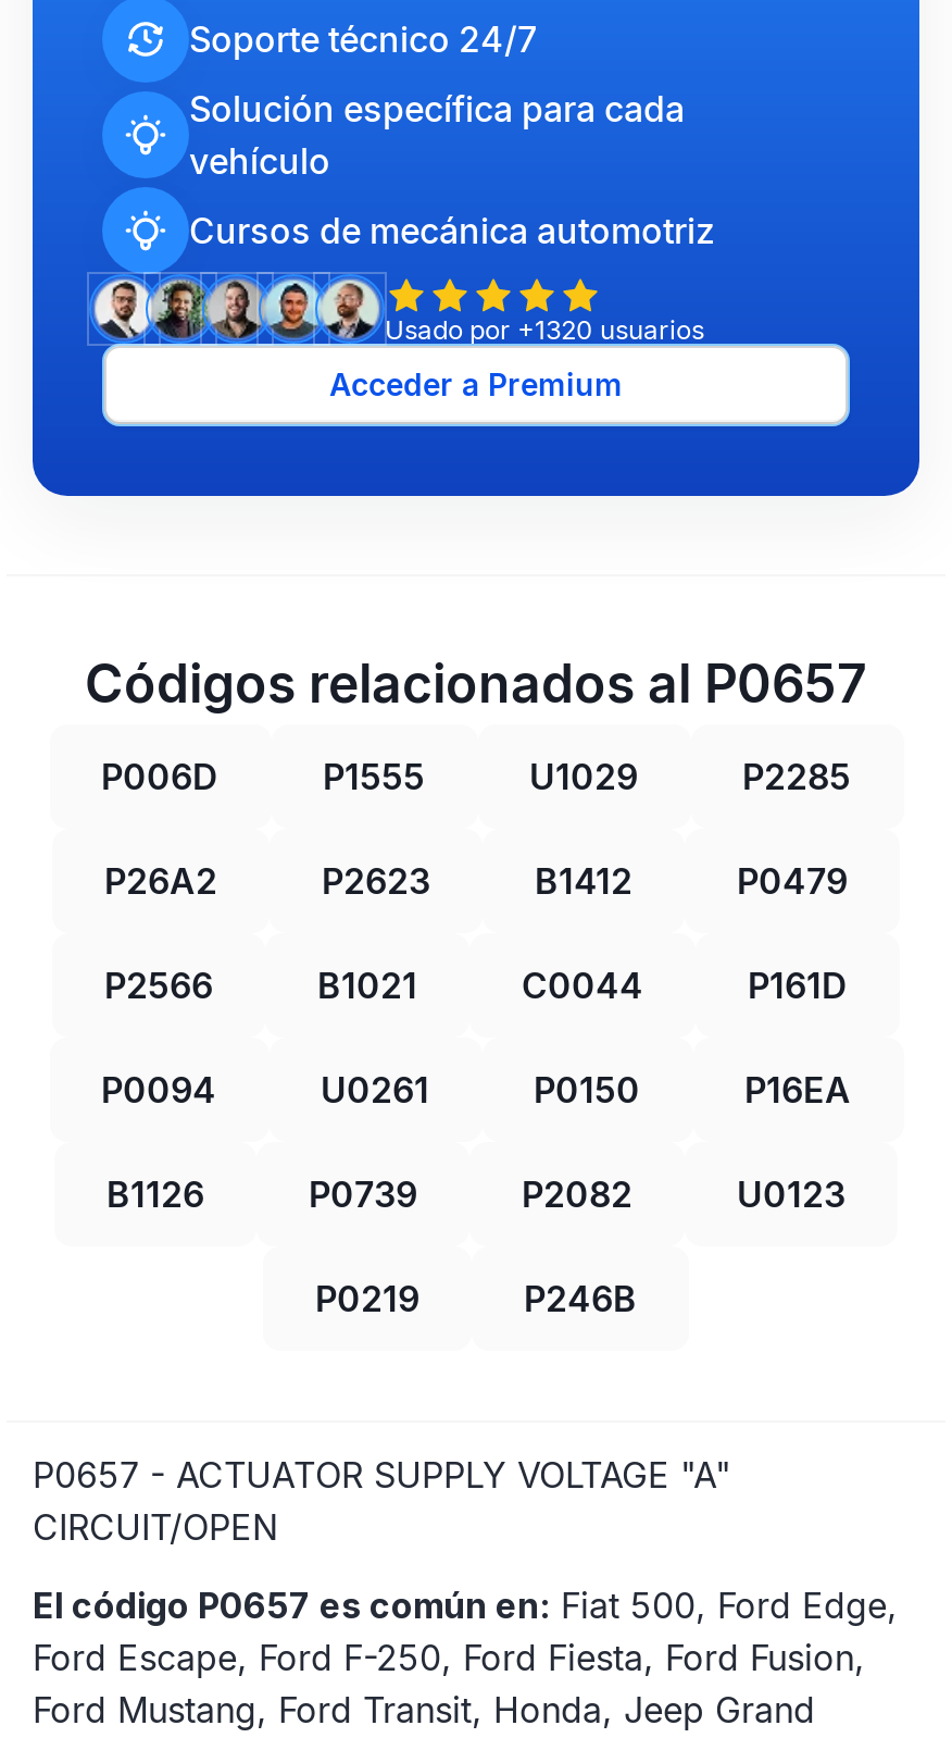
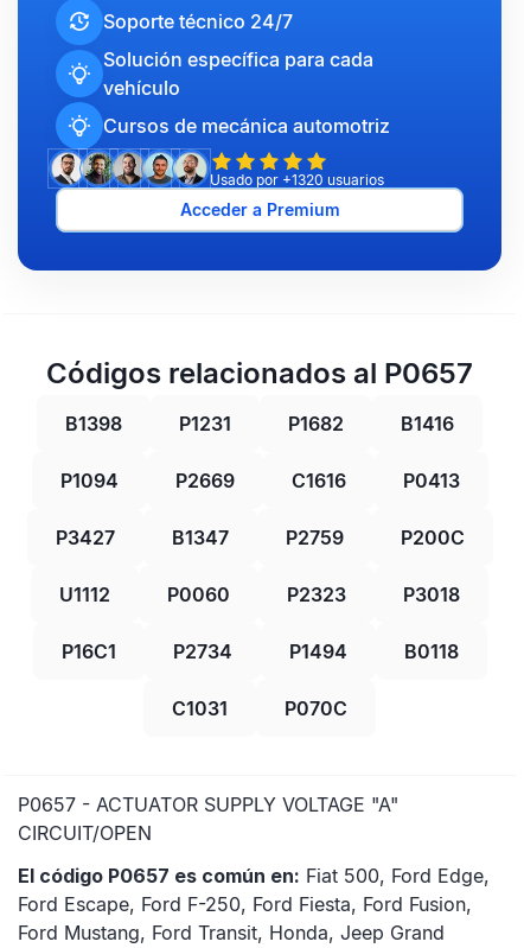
- P006D
- P1555
- U1029
- P2285
+ B1398
+ P1231
+ P1682
+ B1416

- P26A2
- P2623
- B1412
- P0479
+ P1094
+ P2669
+ C1616
+ P0413

- P2566
- B1021
- C0044
- P161D
+ P3427
+ B1347
+ P2759
+ P200C

- P0094
- U0261
- P0150
- P16EA
+ U1112
+ P0060
+ P2323
+ P3018

- B1126
- P0739
- P2082
- U0123
+ P16C1
+ P2734
+ P1494
+ B0118

- P0219
- P246B
+ C1031
+ P070C
